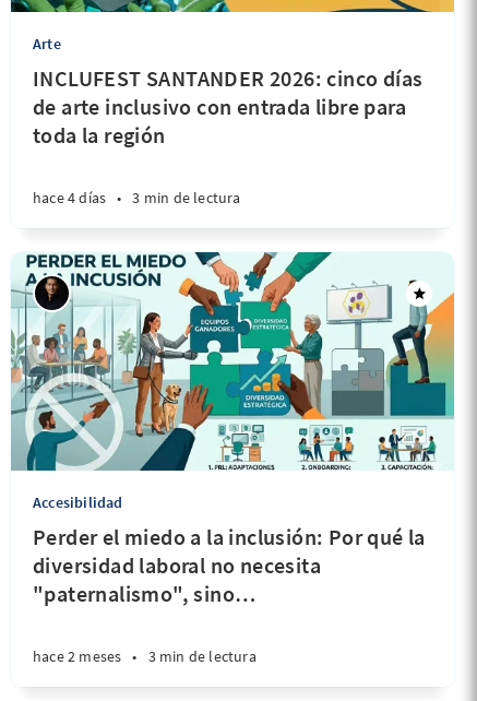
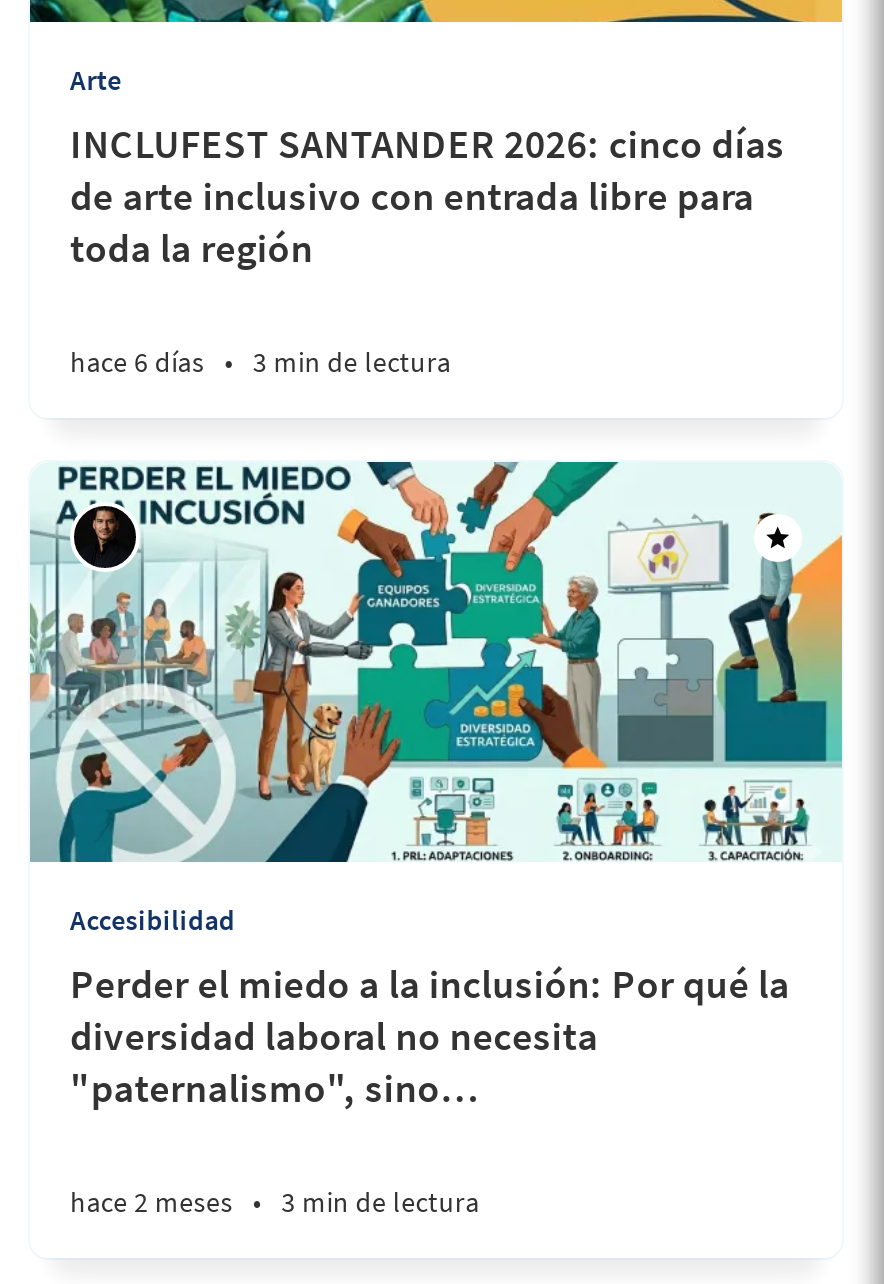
- hace 4 días • 3 min de lectura
+ hace 6 días • 3 min de lectura
